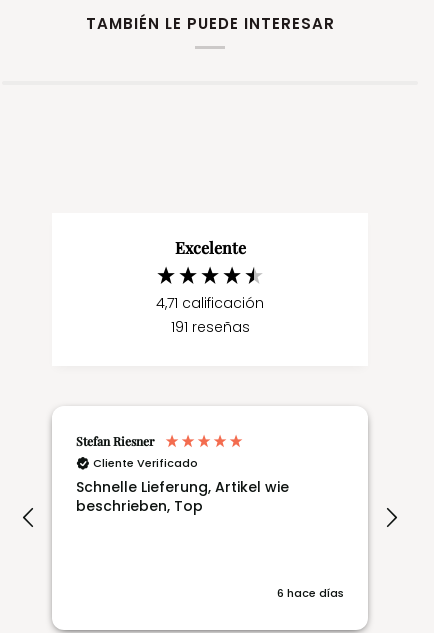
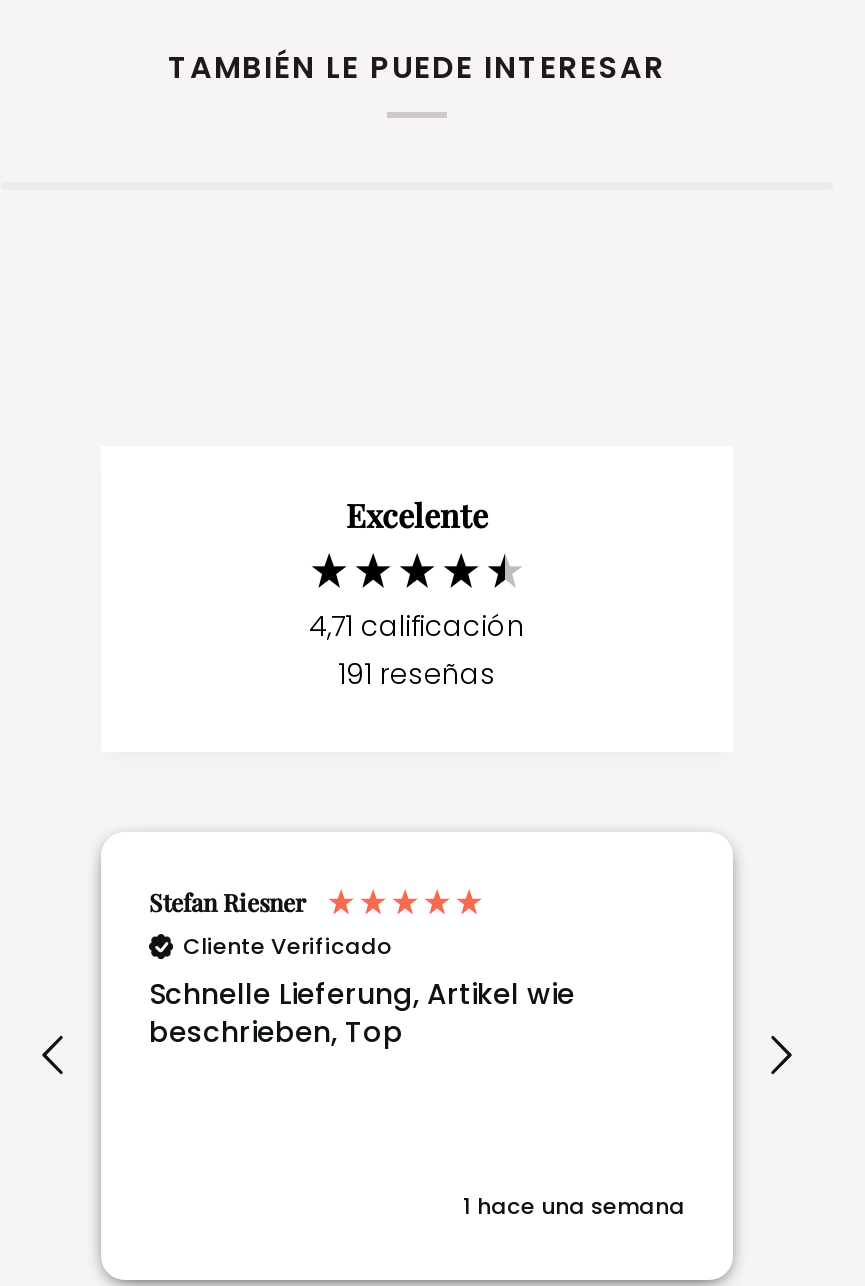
- 6 hace días
+ 1 hace una semana
